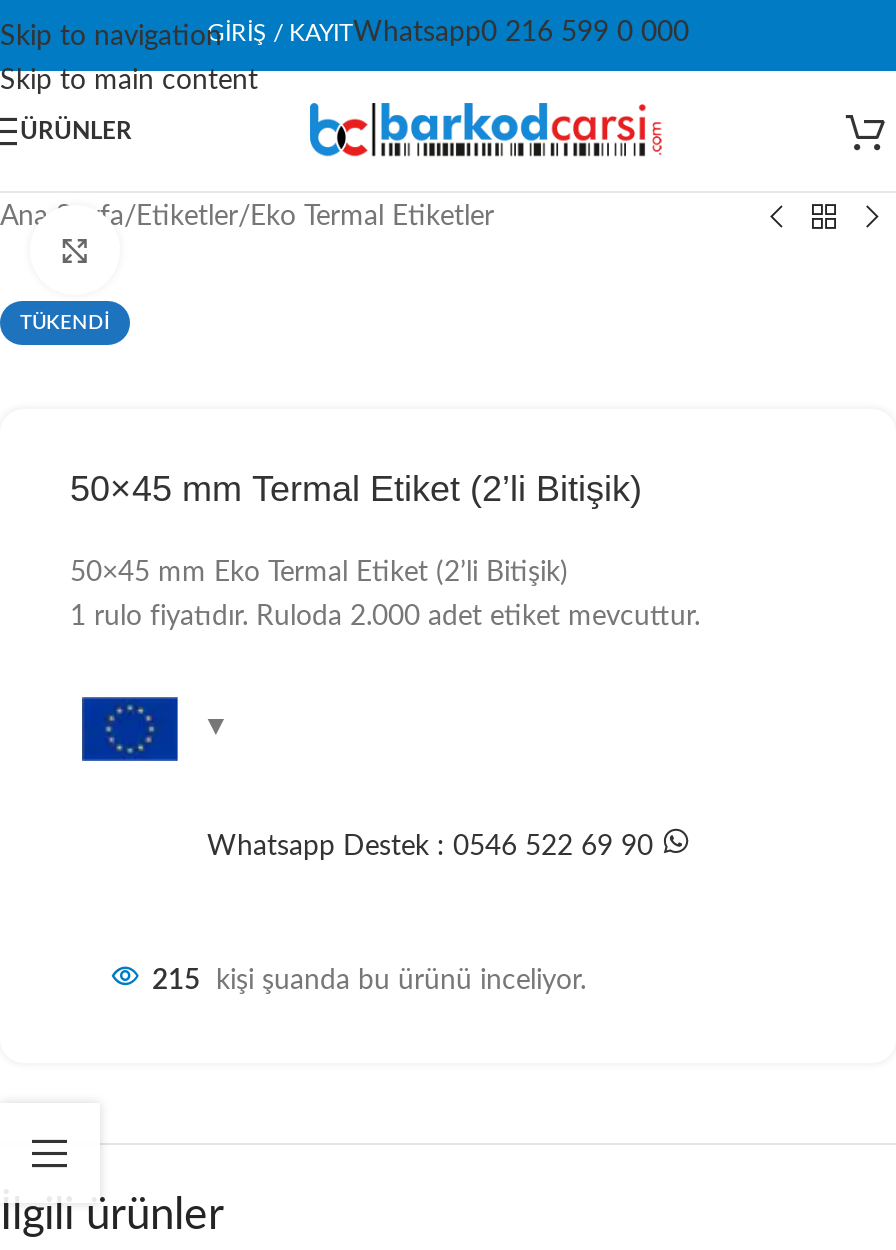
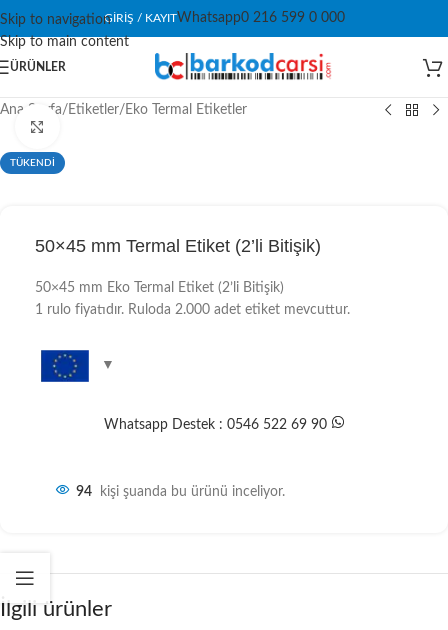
- 215 kişi şuanda bu ürünü inceliyor.
+ 94 kişi şuanda bu ürünü inceliyor.
